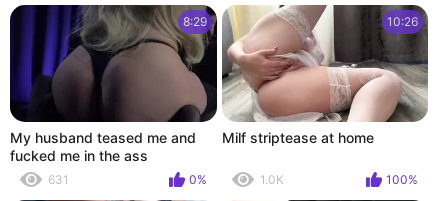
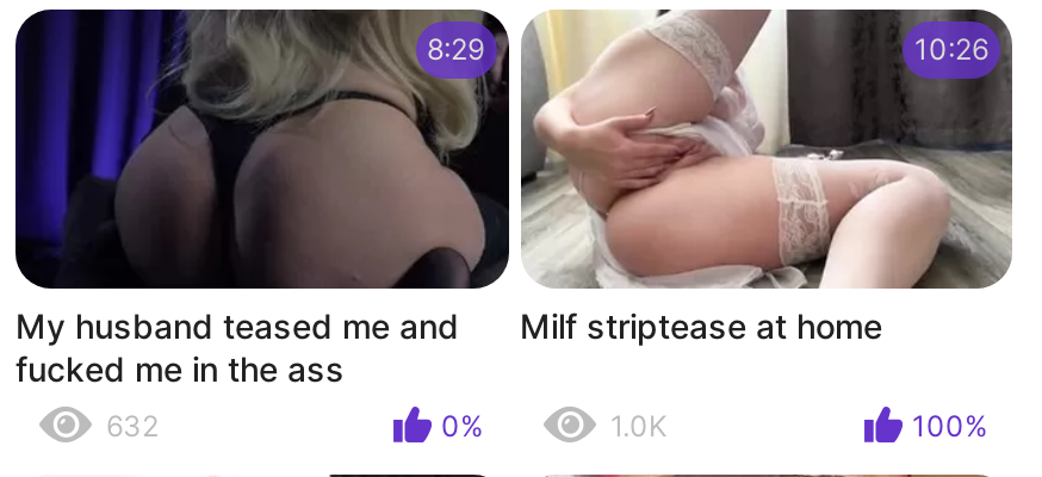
- 631
+ 632
